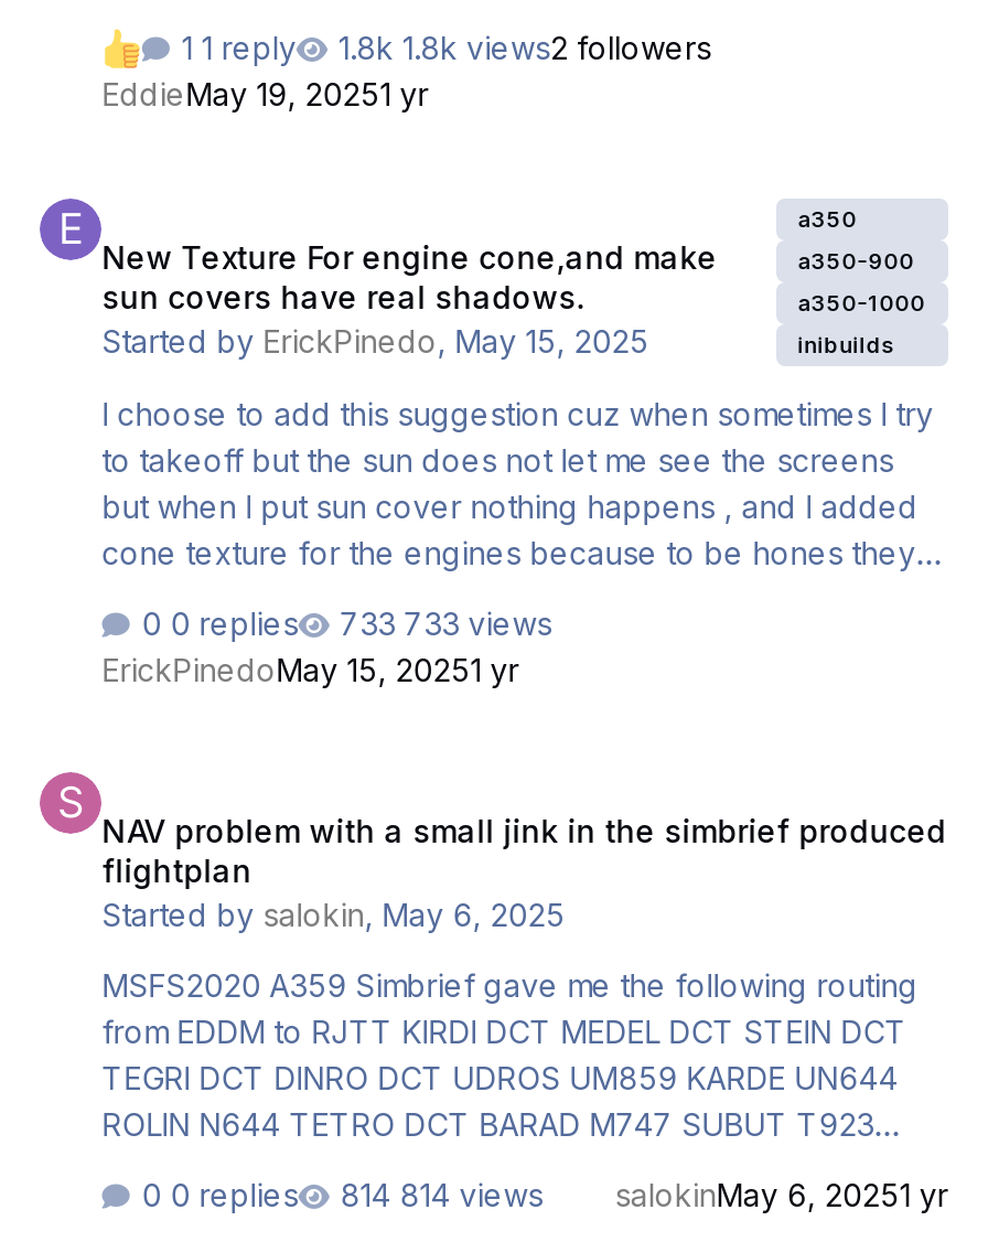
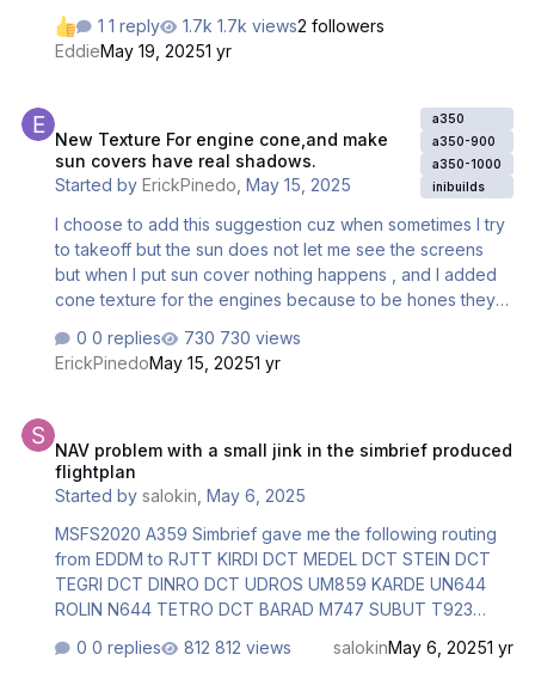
- 1.8k views2 followers
+ 1.7k views2 followers

- 733 views
+ 730 views

- 814 views
+ 812 views
